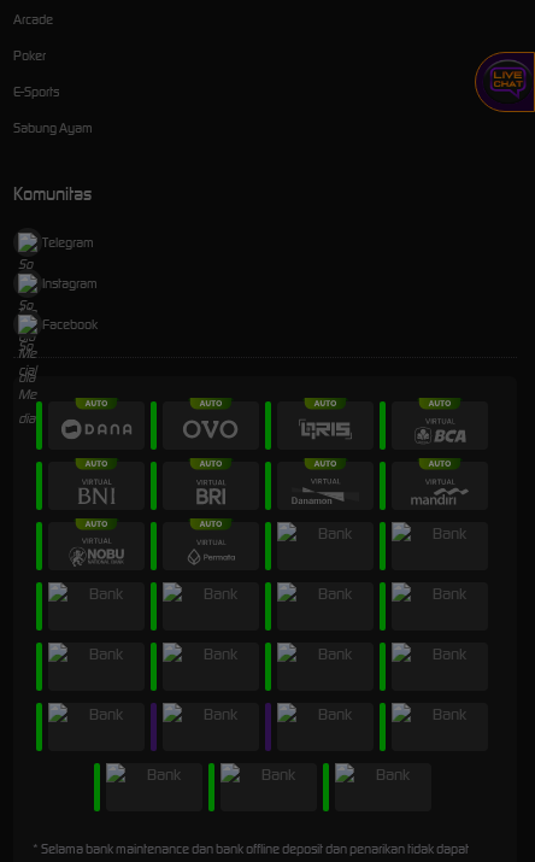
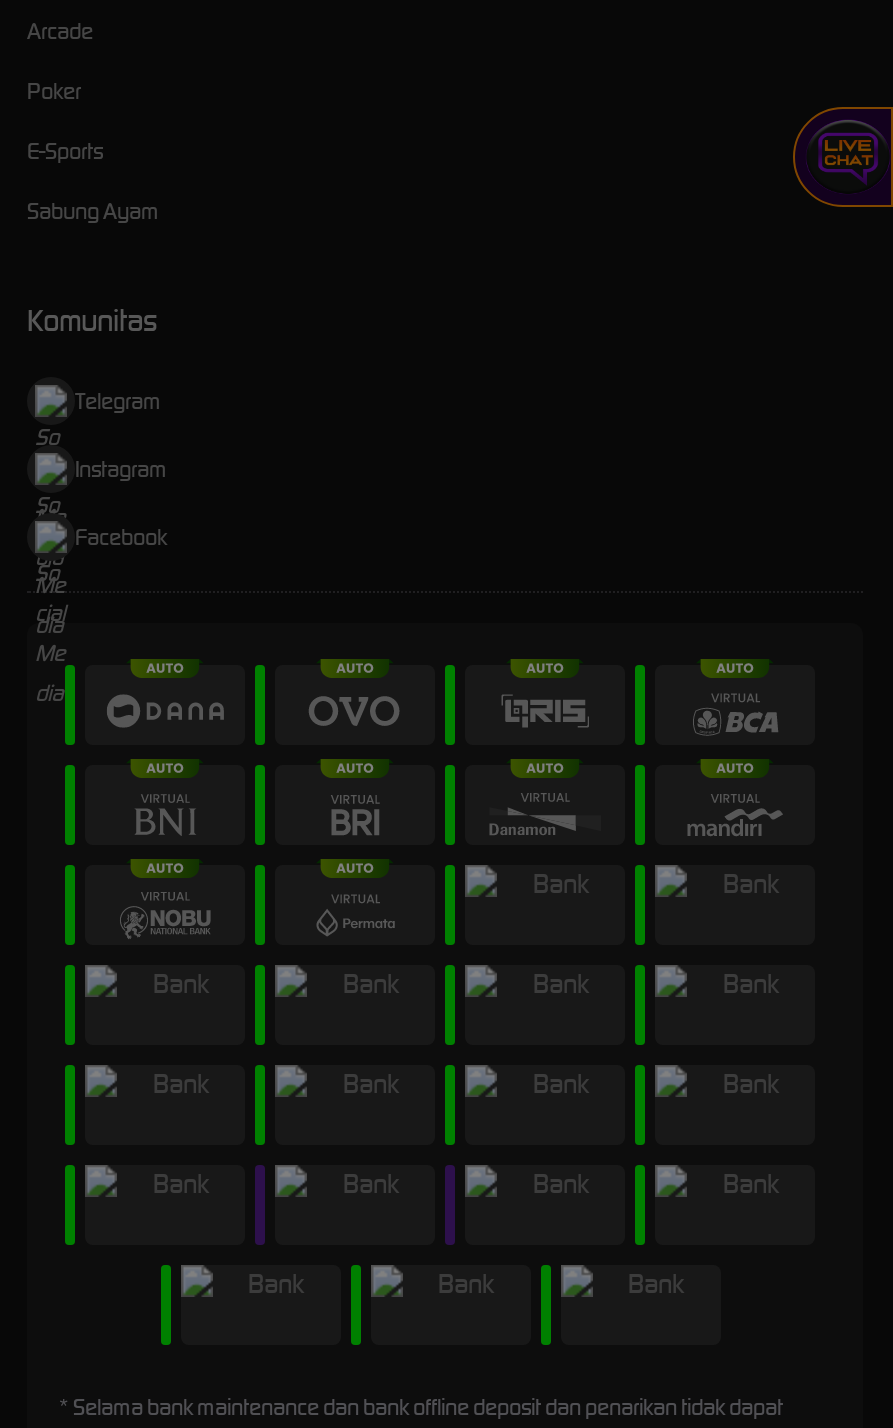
- [image]
+ [image]
